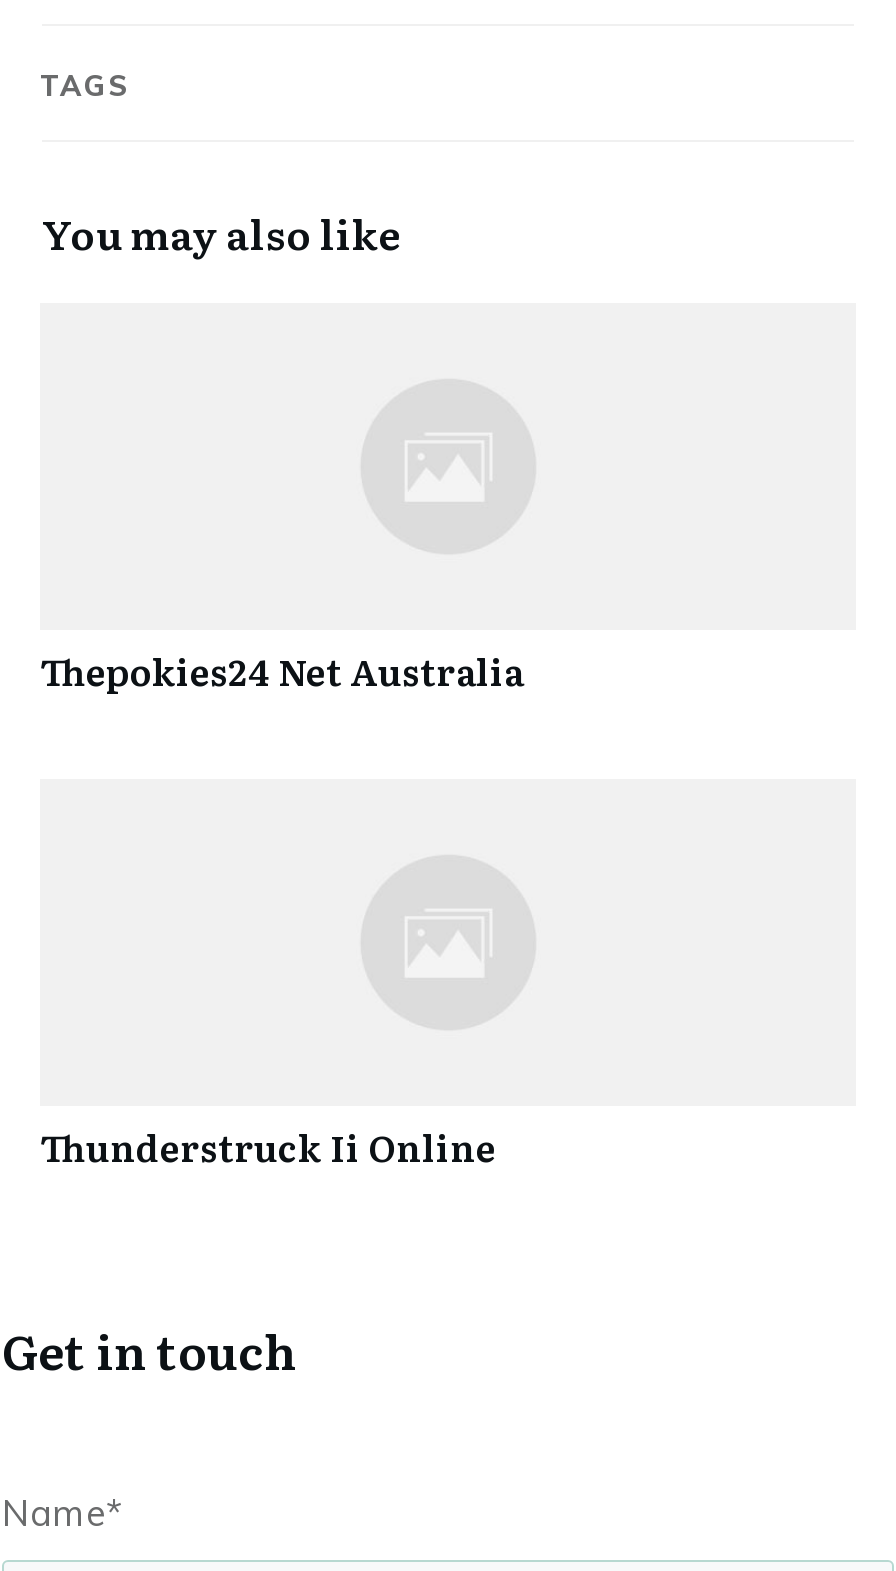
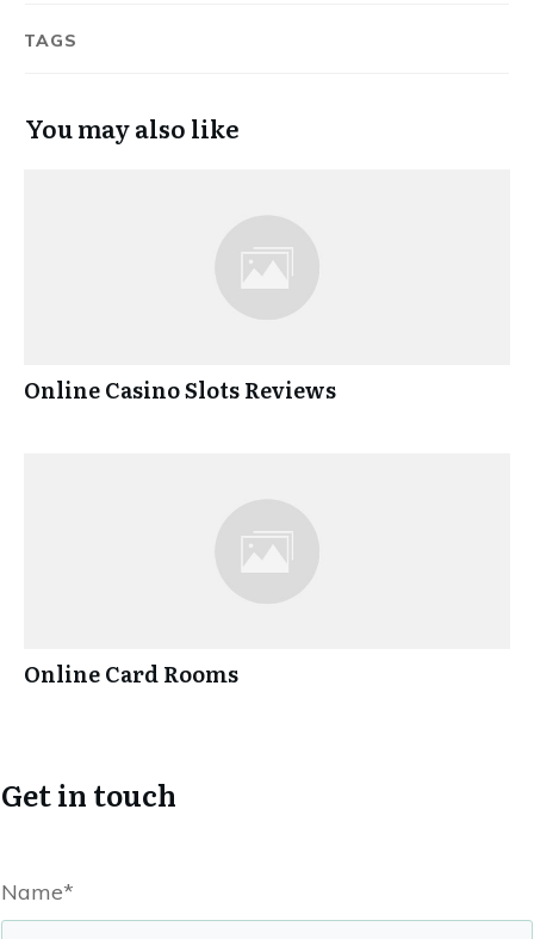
- Thepokies24 Net Australia
+ Online Casino Slots Reviews

- Thunderstruck Ii Online
+ Online Card Rooms
